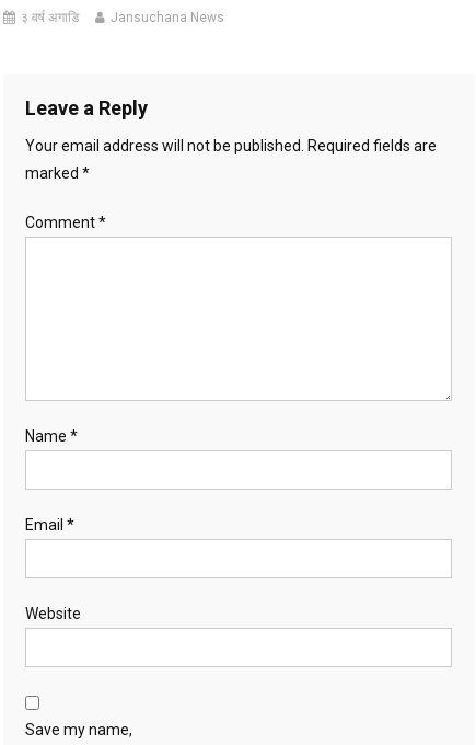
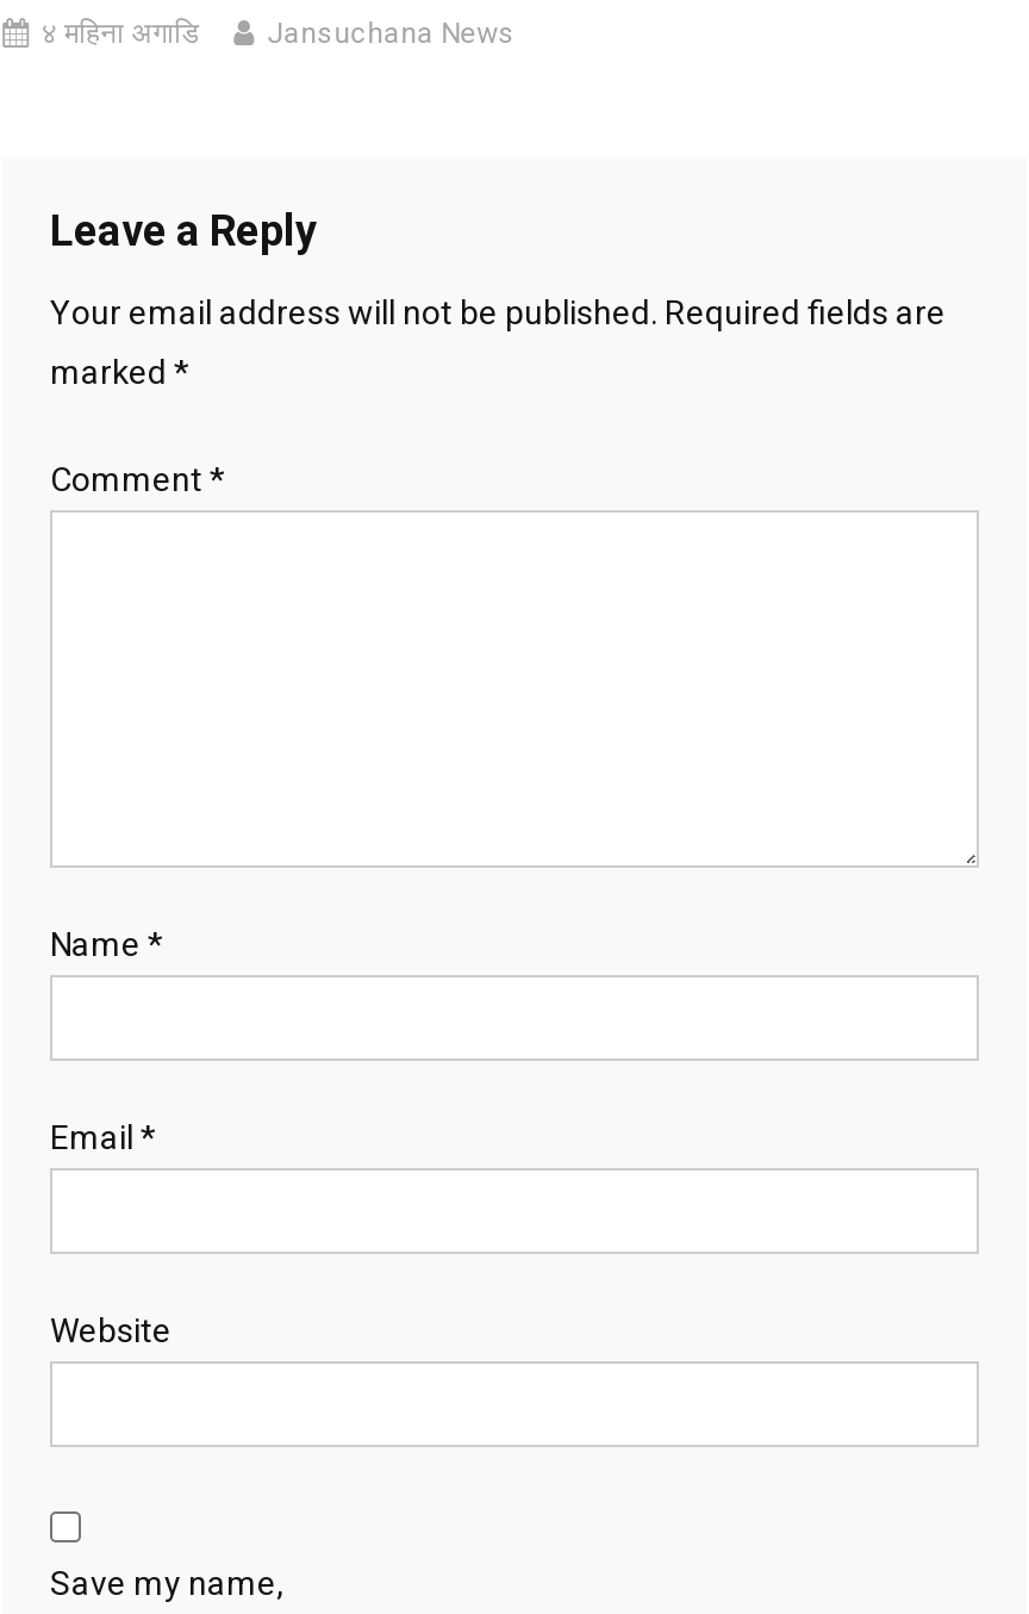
- ३ वर्ष अगाडि
+ ४ महिना अगाडि
